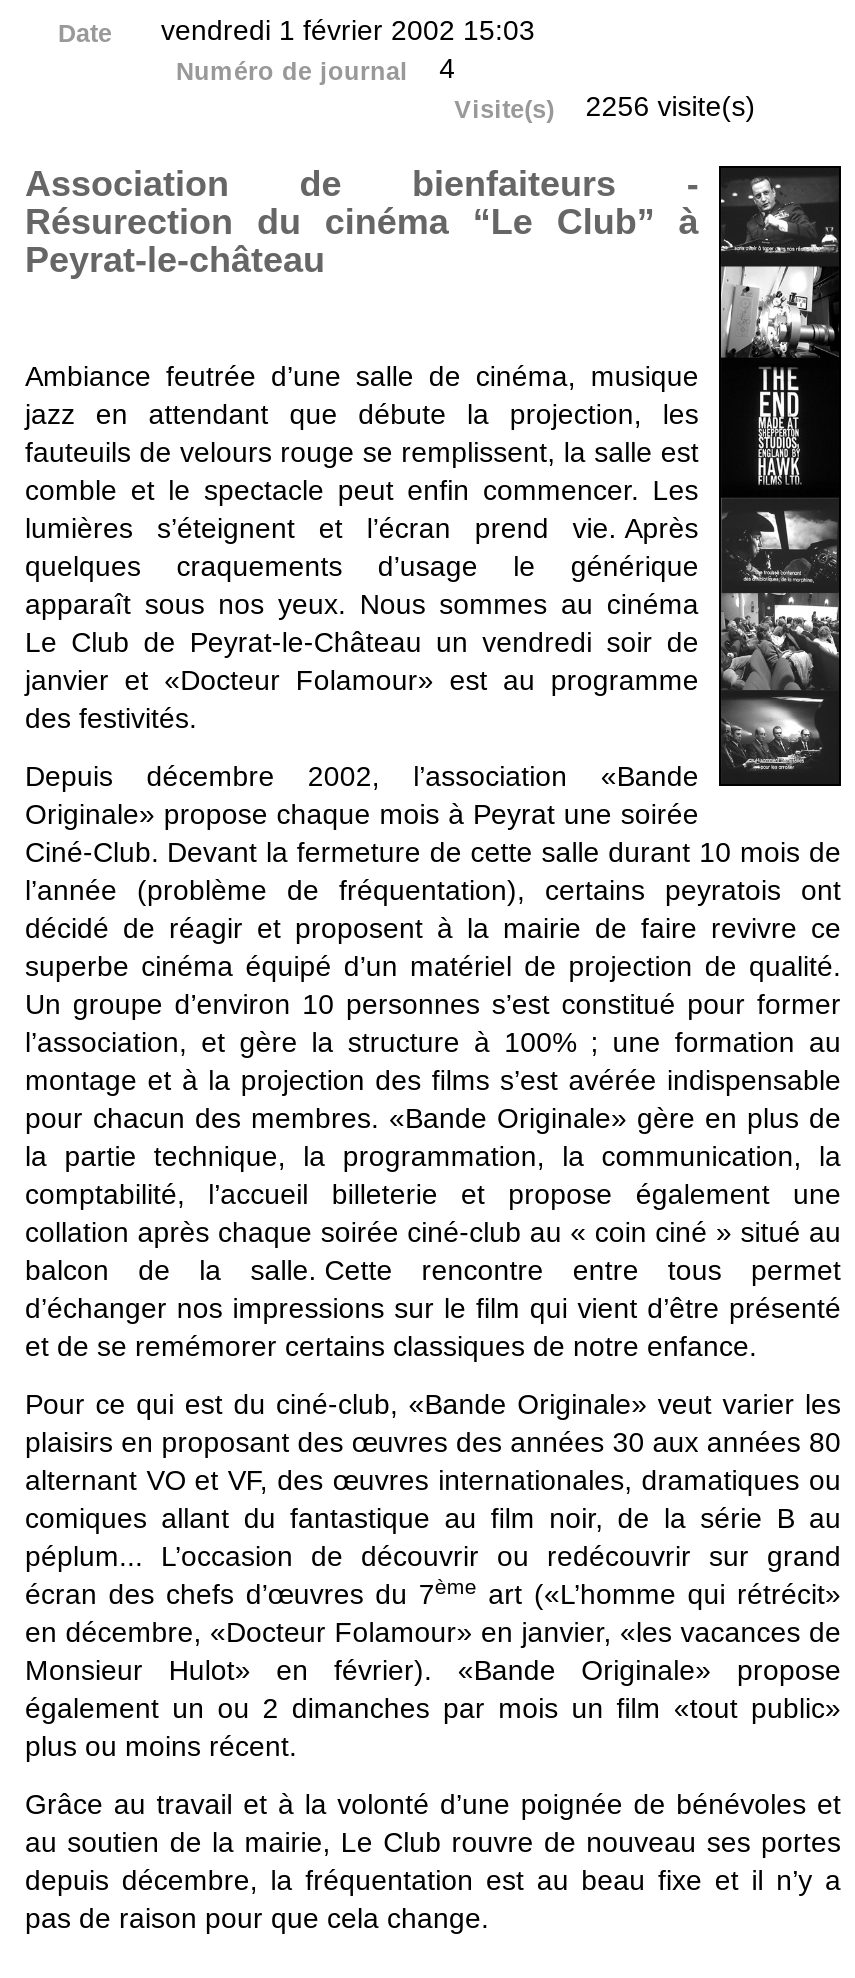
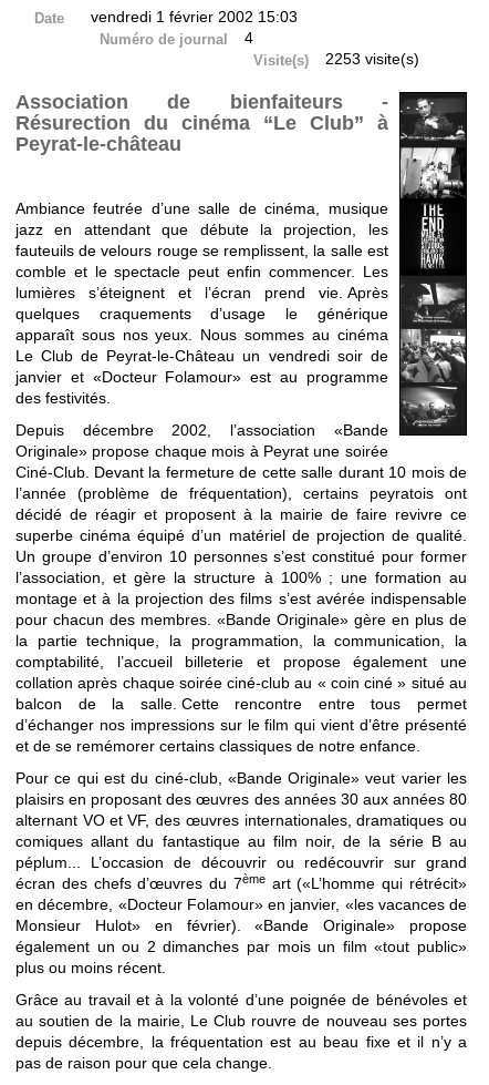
- Visite(s) 2256 visite(s)
+ Visite(s) 2253 visite(s)
